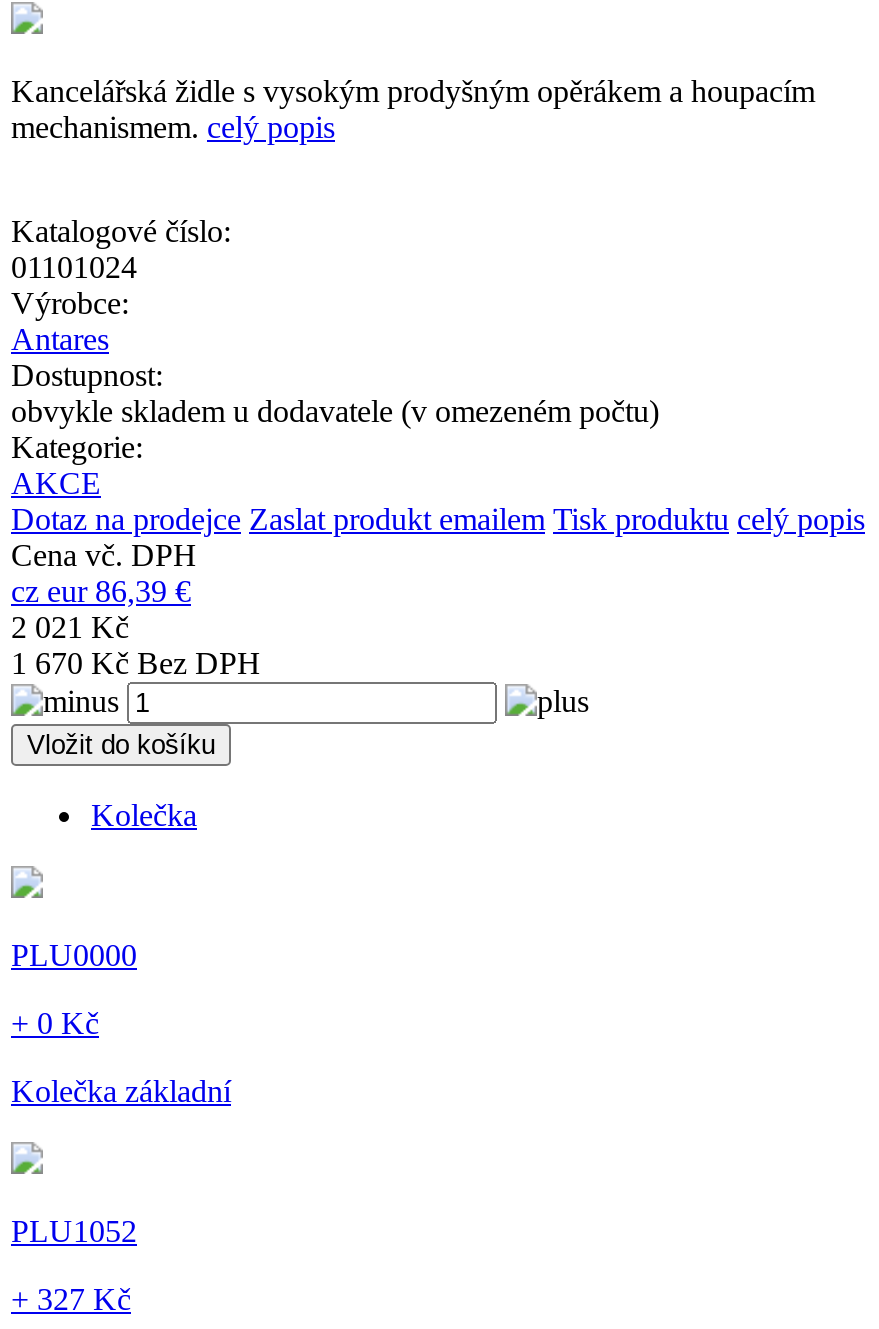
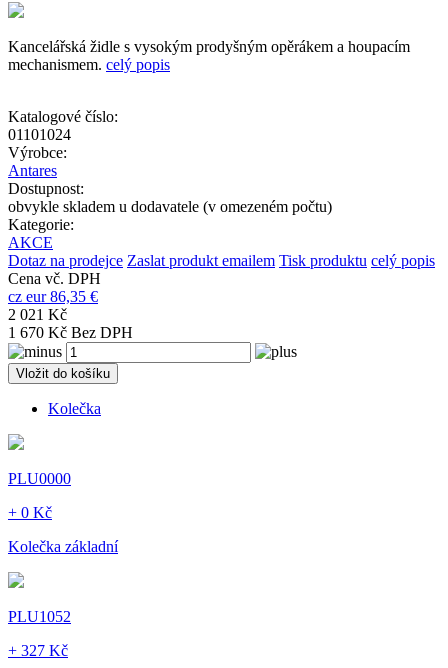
- cz eur 86,39 €
+ cz eur 86,35 €
